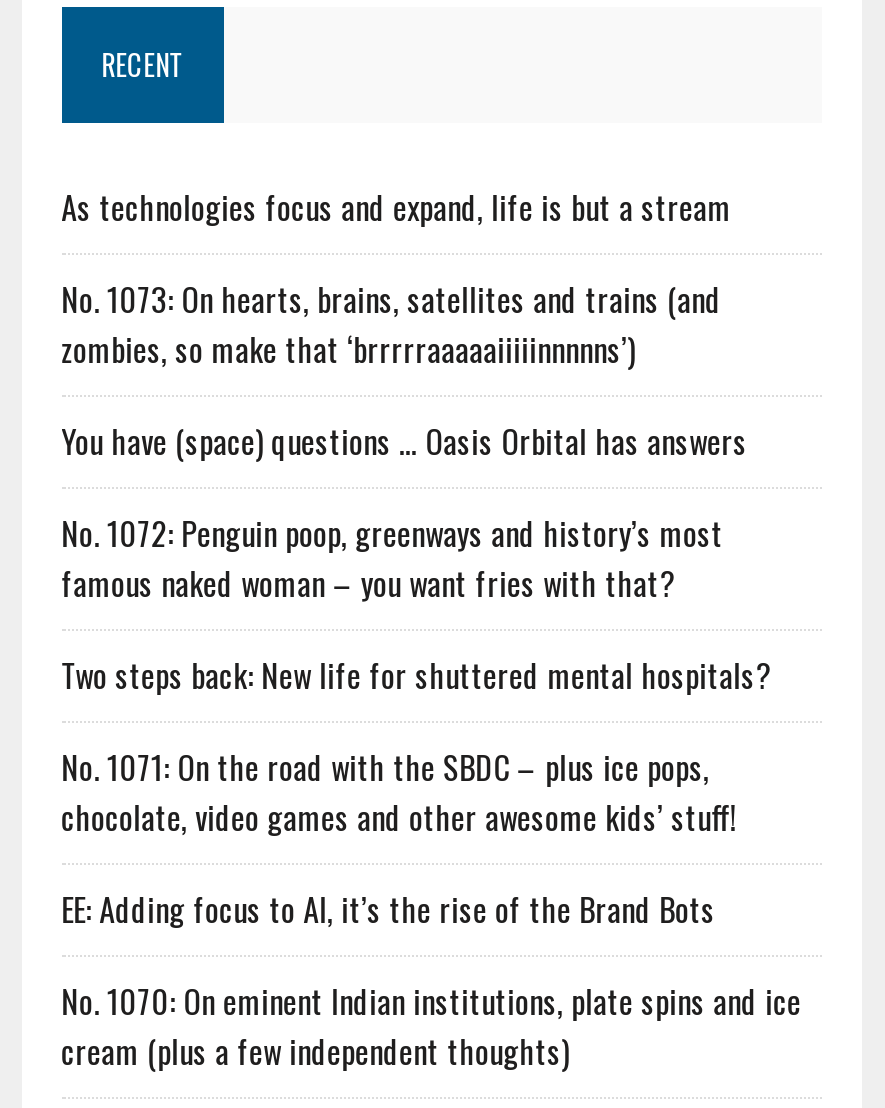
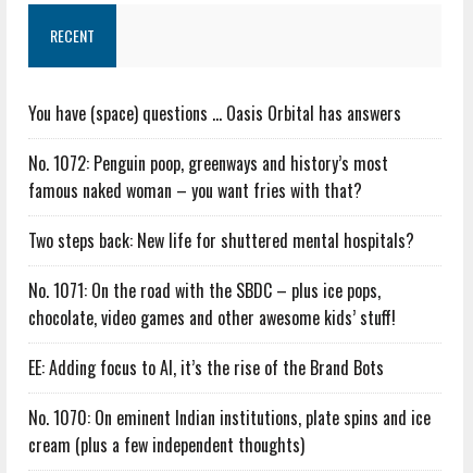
- As technologies focus and expand, life is but a stream
- No. 1073: On hearts, brains, satellites and trains (and
- zombies, so make that ‘brrrrraaaaaiiiiinnnnns’)
